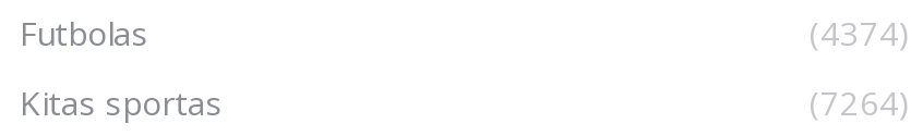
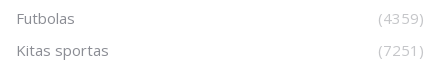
- (4374)
+ (4359)

- (7264)
+ (7251)
